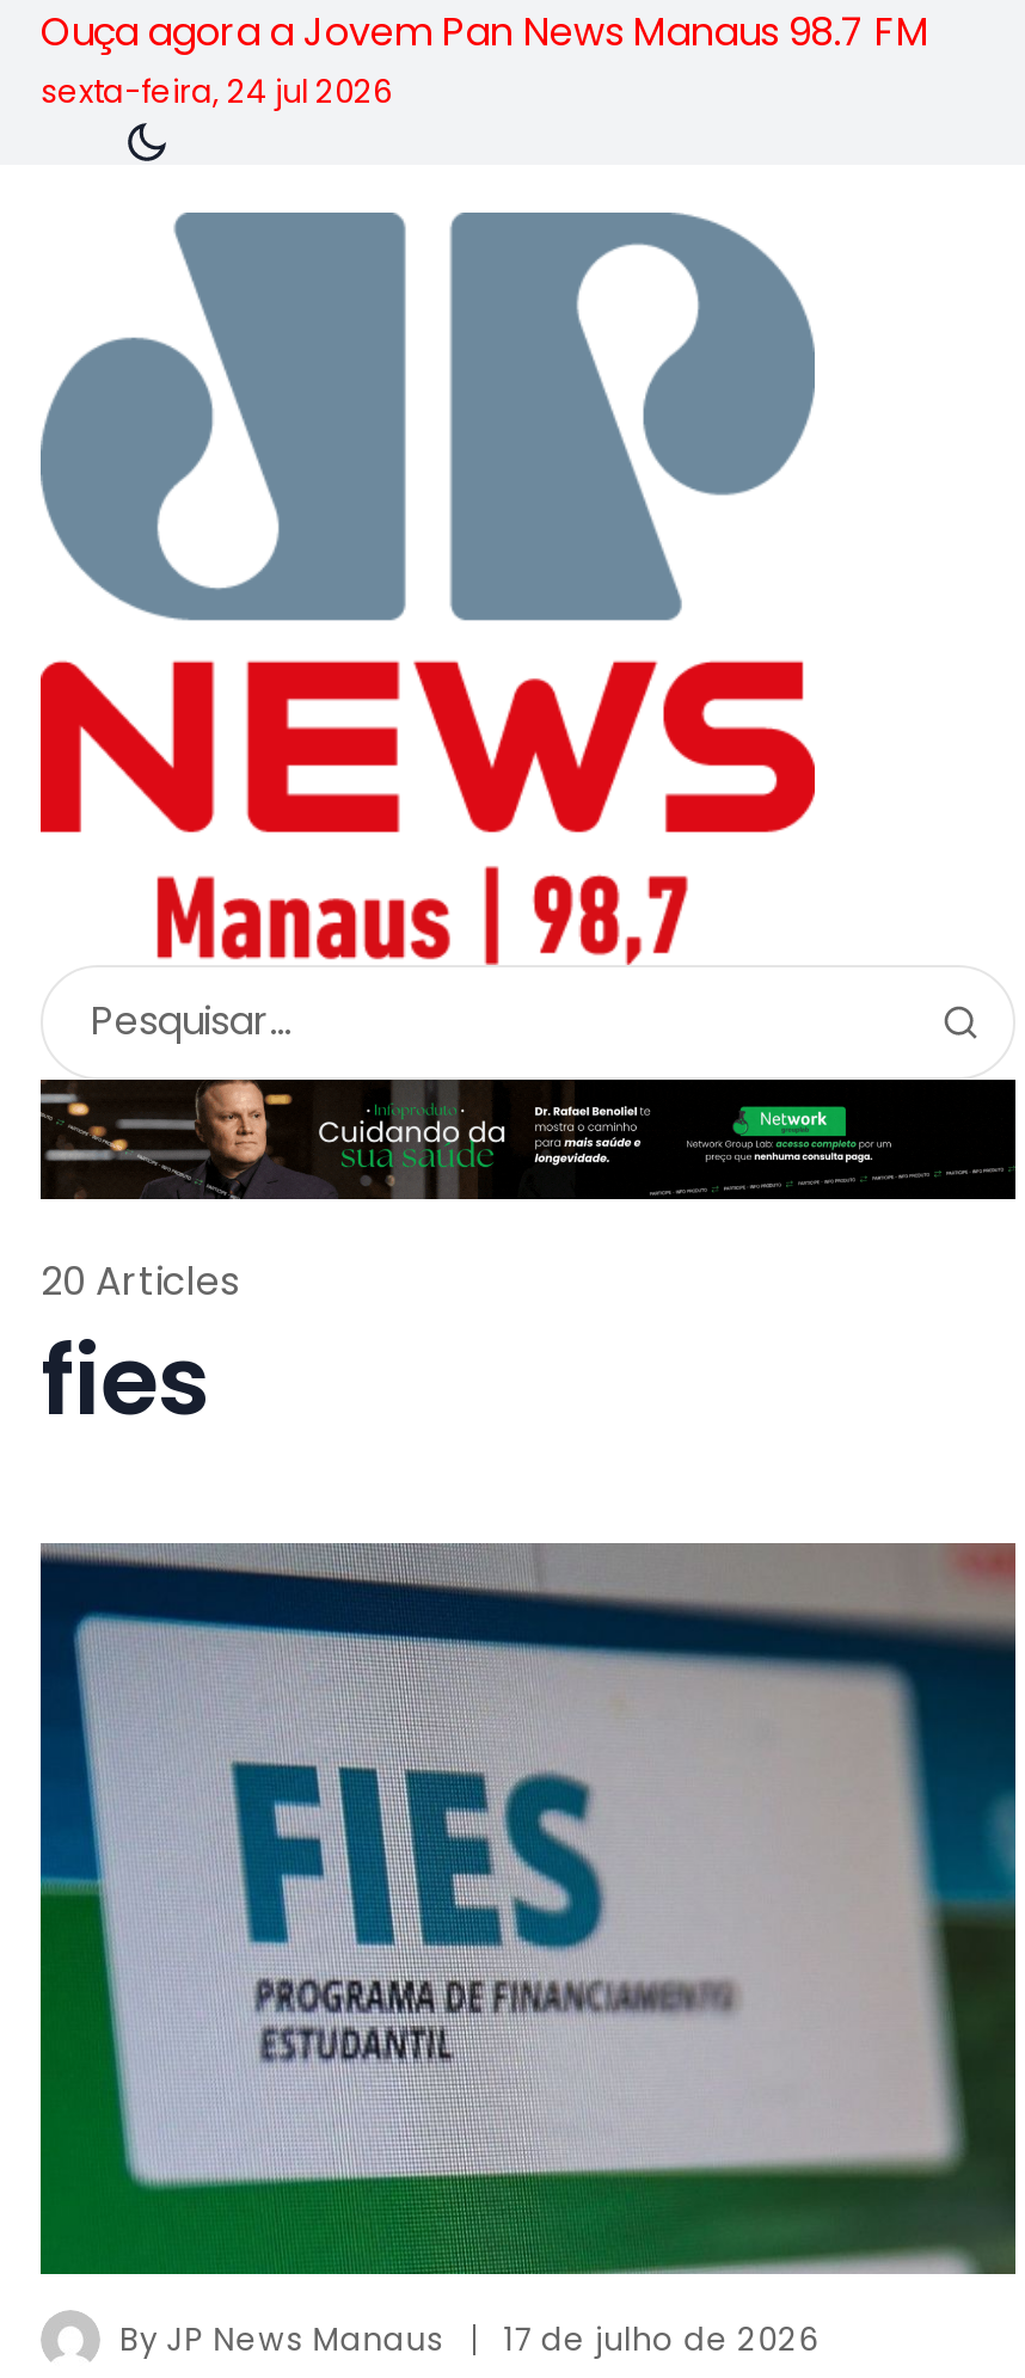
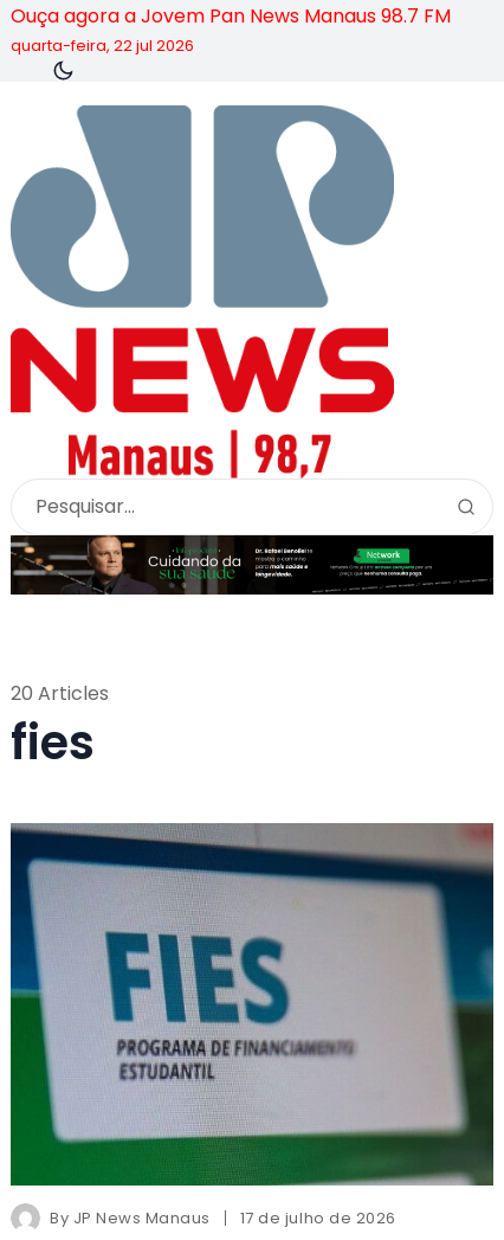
- sexta-feira, 24 jul 2026
+ quarta-feira, 22 jul 2026
